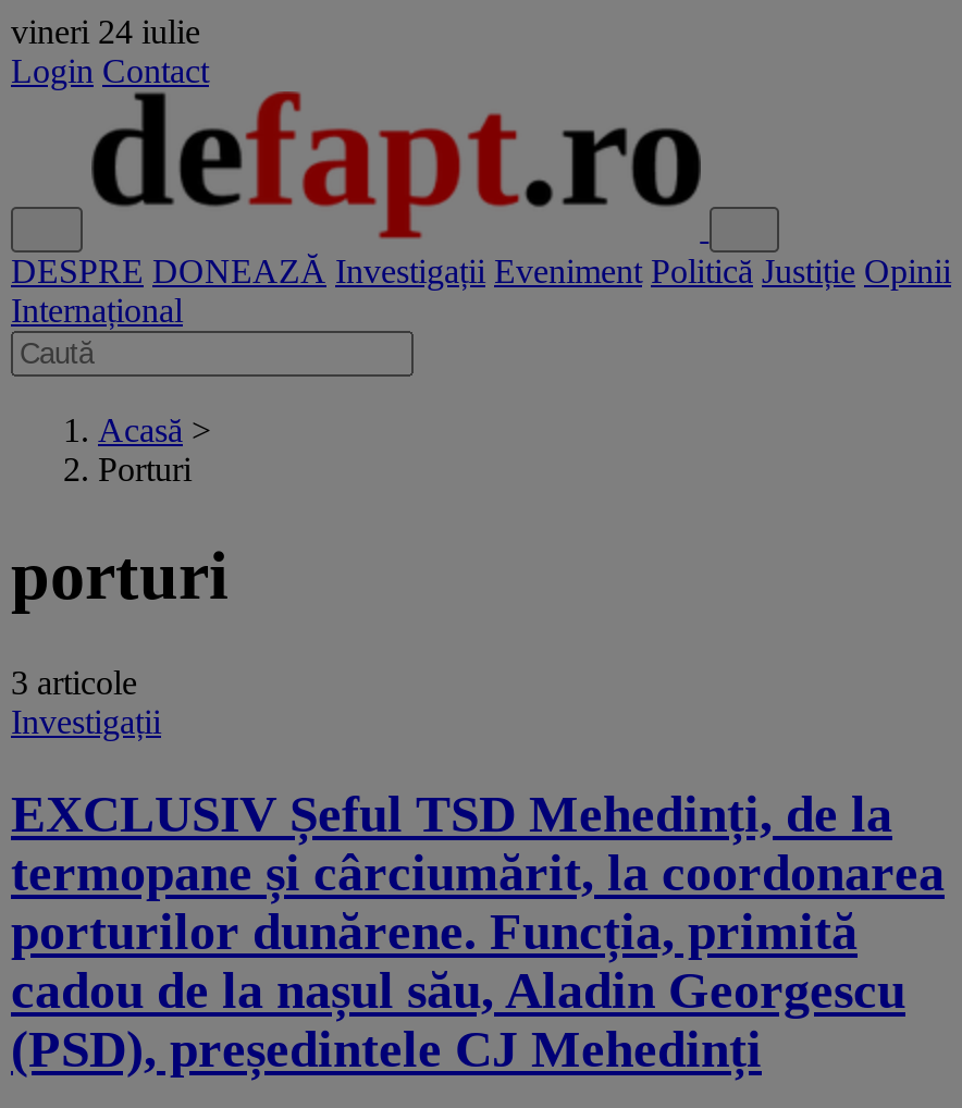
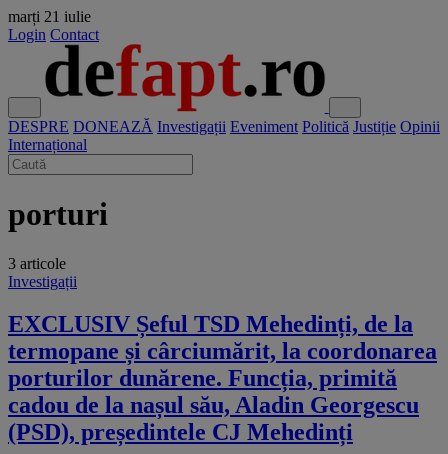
- vineri 24 iulie
+ marți 21 iulie

- Acasă >
- Porturi
